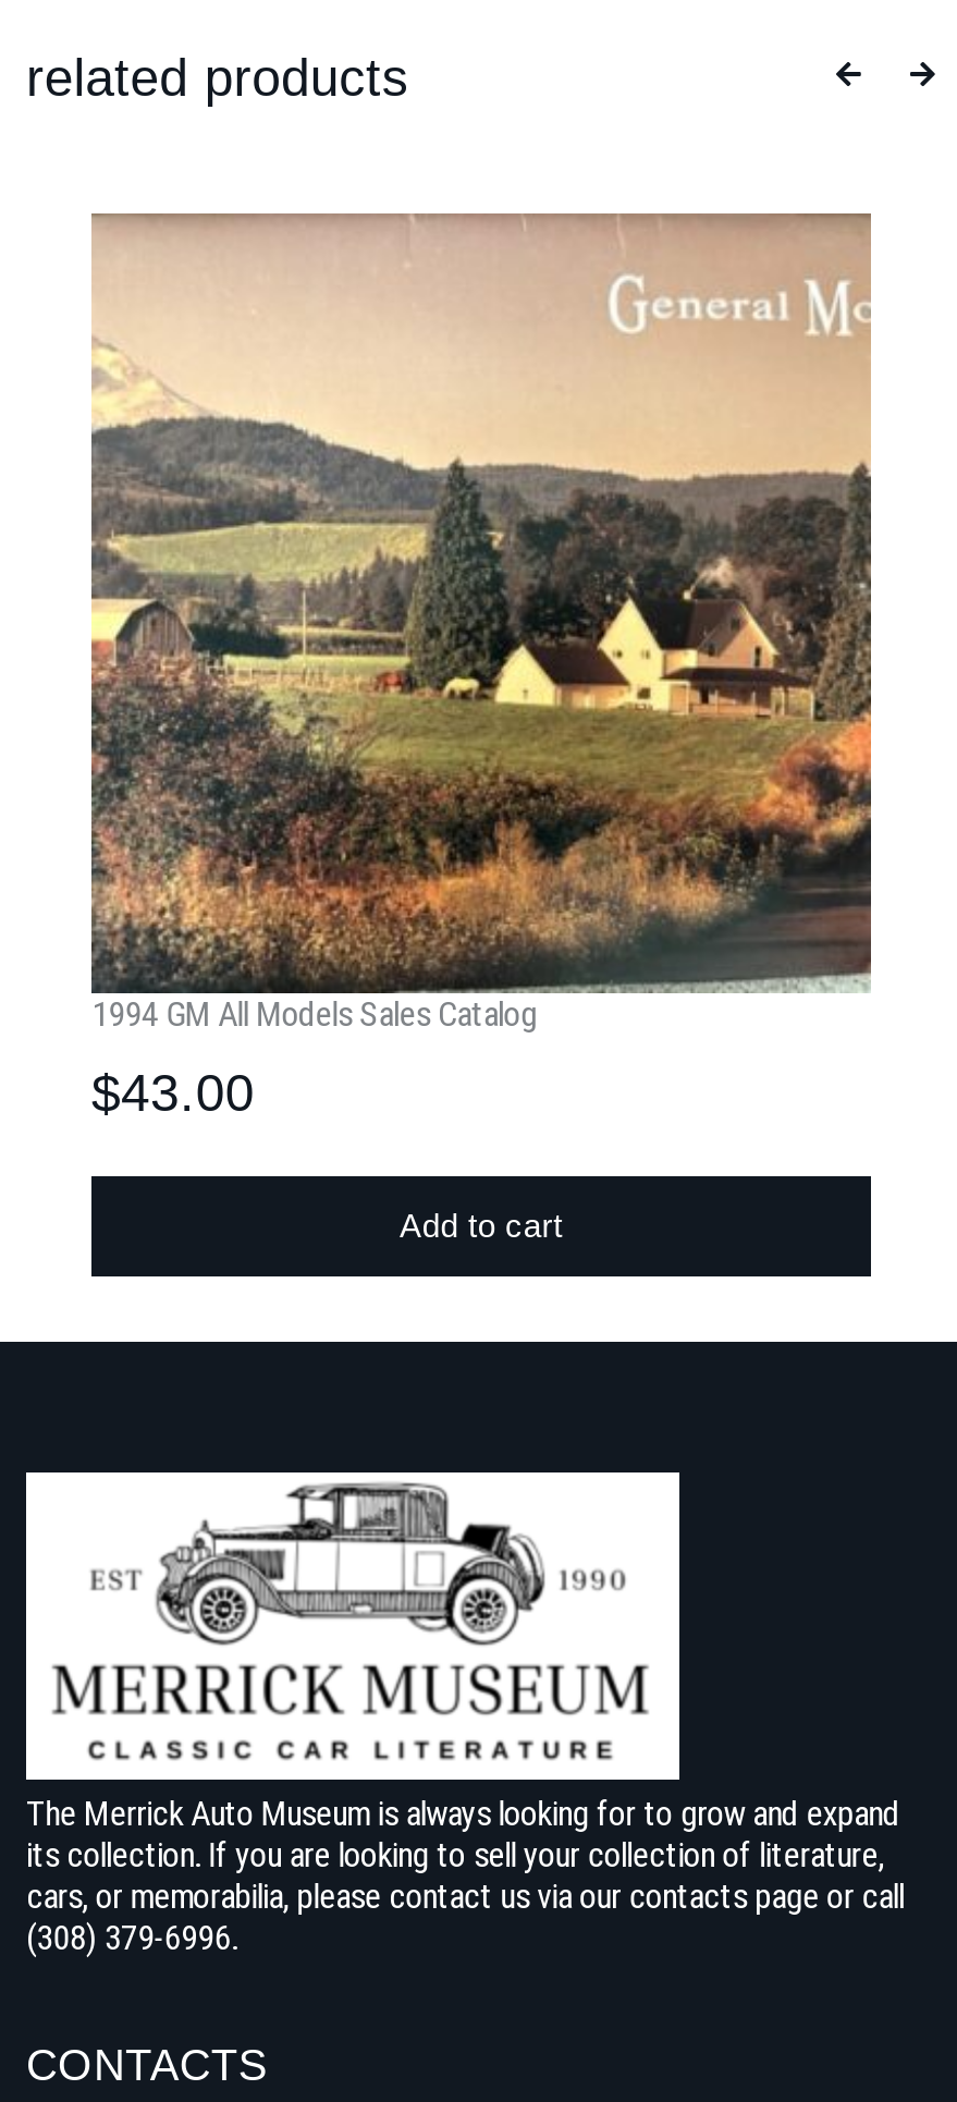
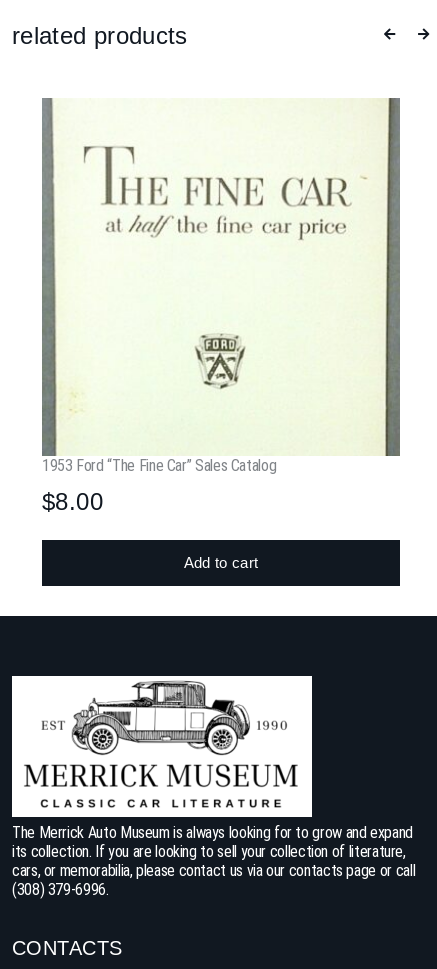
- [image]
- 1994 GM All Models Sales Catalog
+ [image]
+ 1953 Ford “The Fine Car” Sales Catalog

- $43.00
+ $8.00
